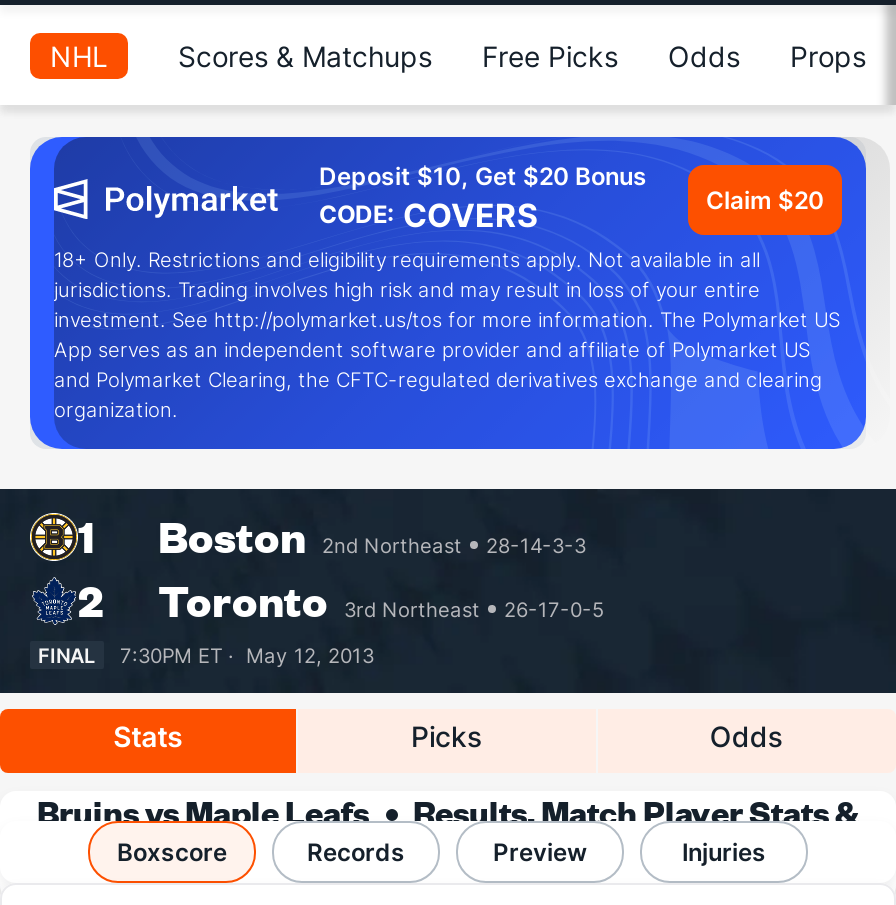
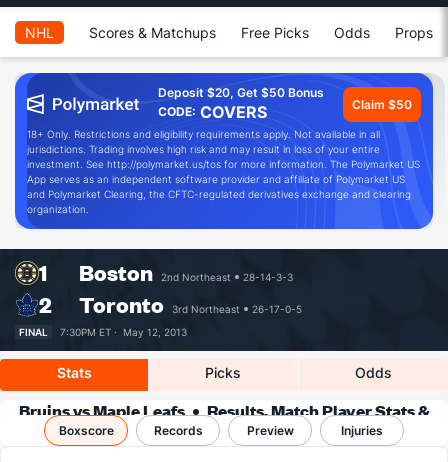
- Deposit $10, Get $20 Bonus
+ Deposit $20, Get $50 Bonus

- Claim $20
+ Claim $50
